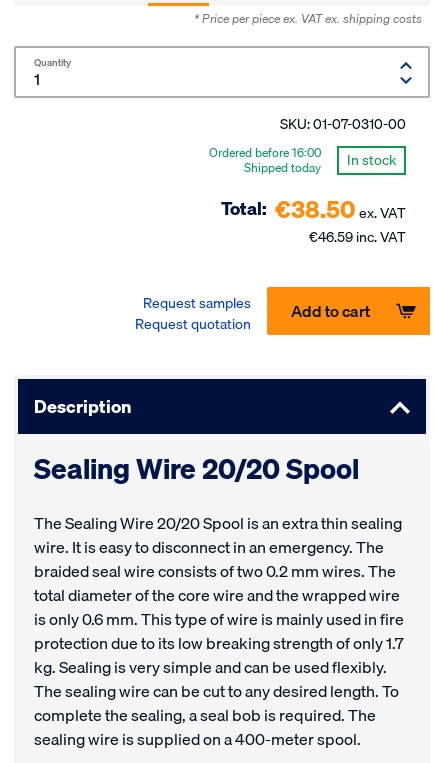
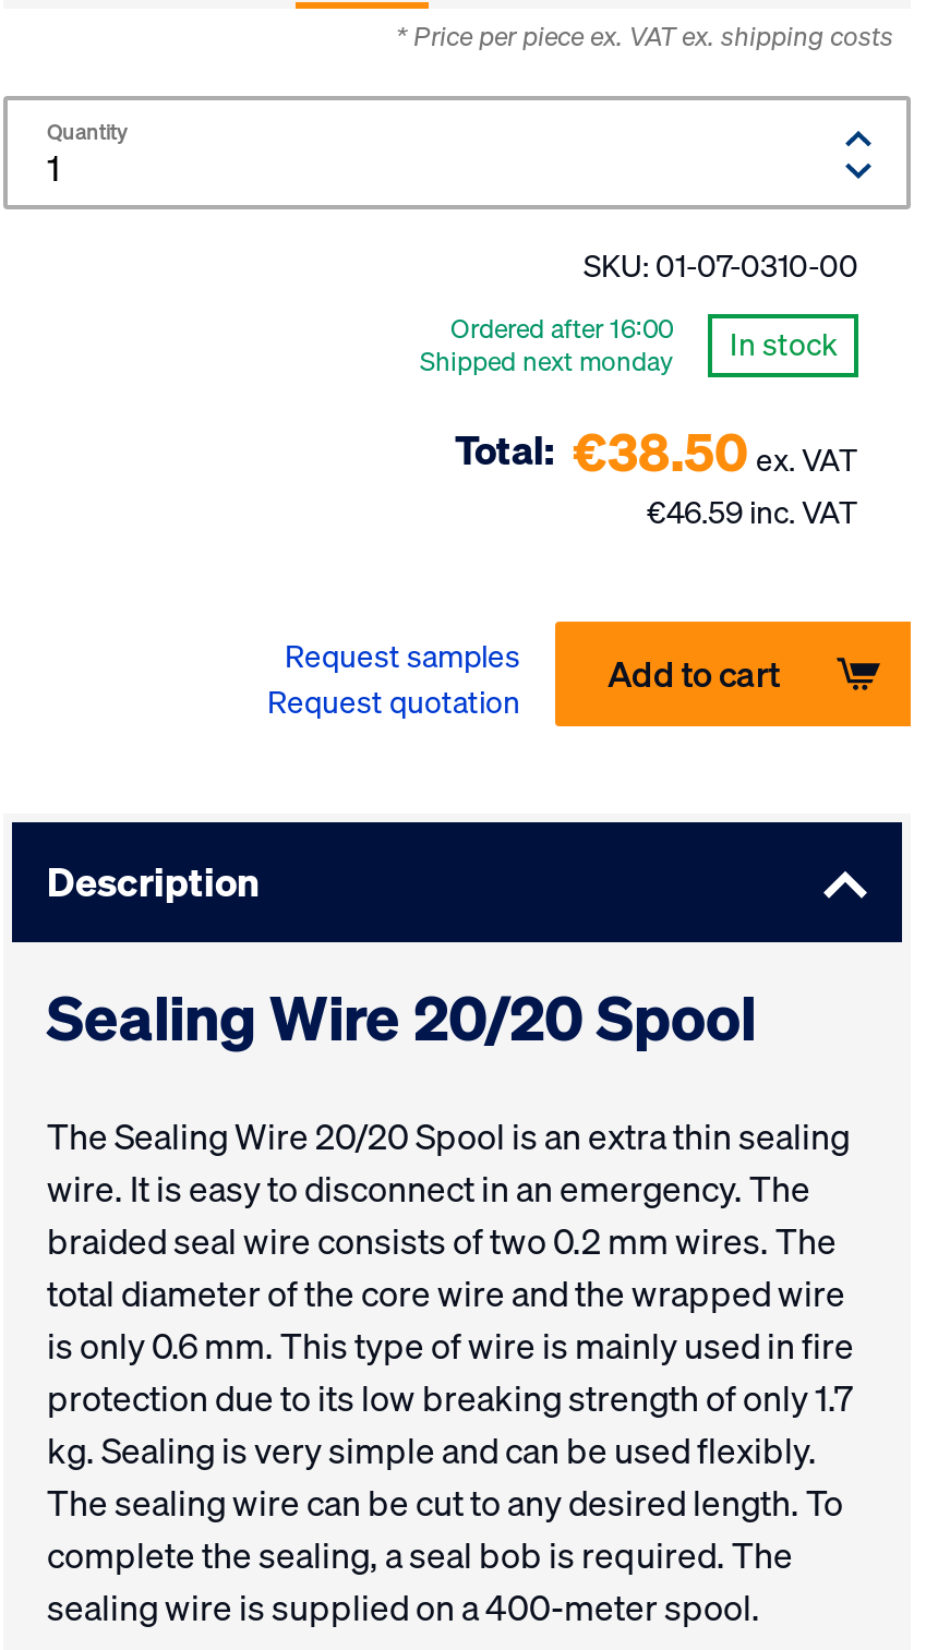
- Ordered before 16:00
- Shipped today
+ Ordered after 16:00
+ Shipped next monday
